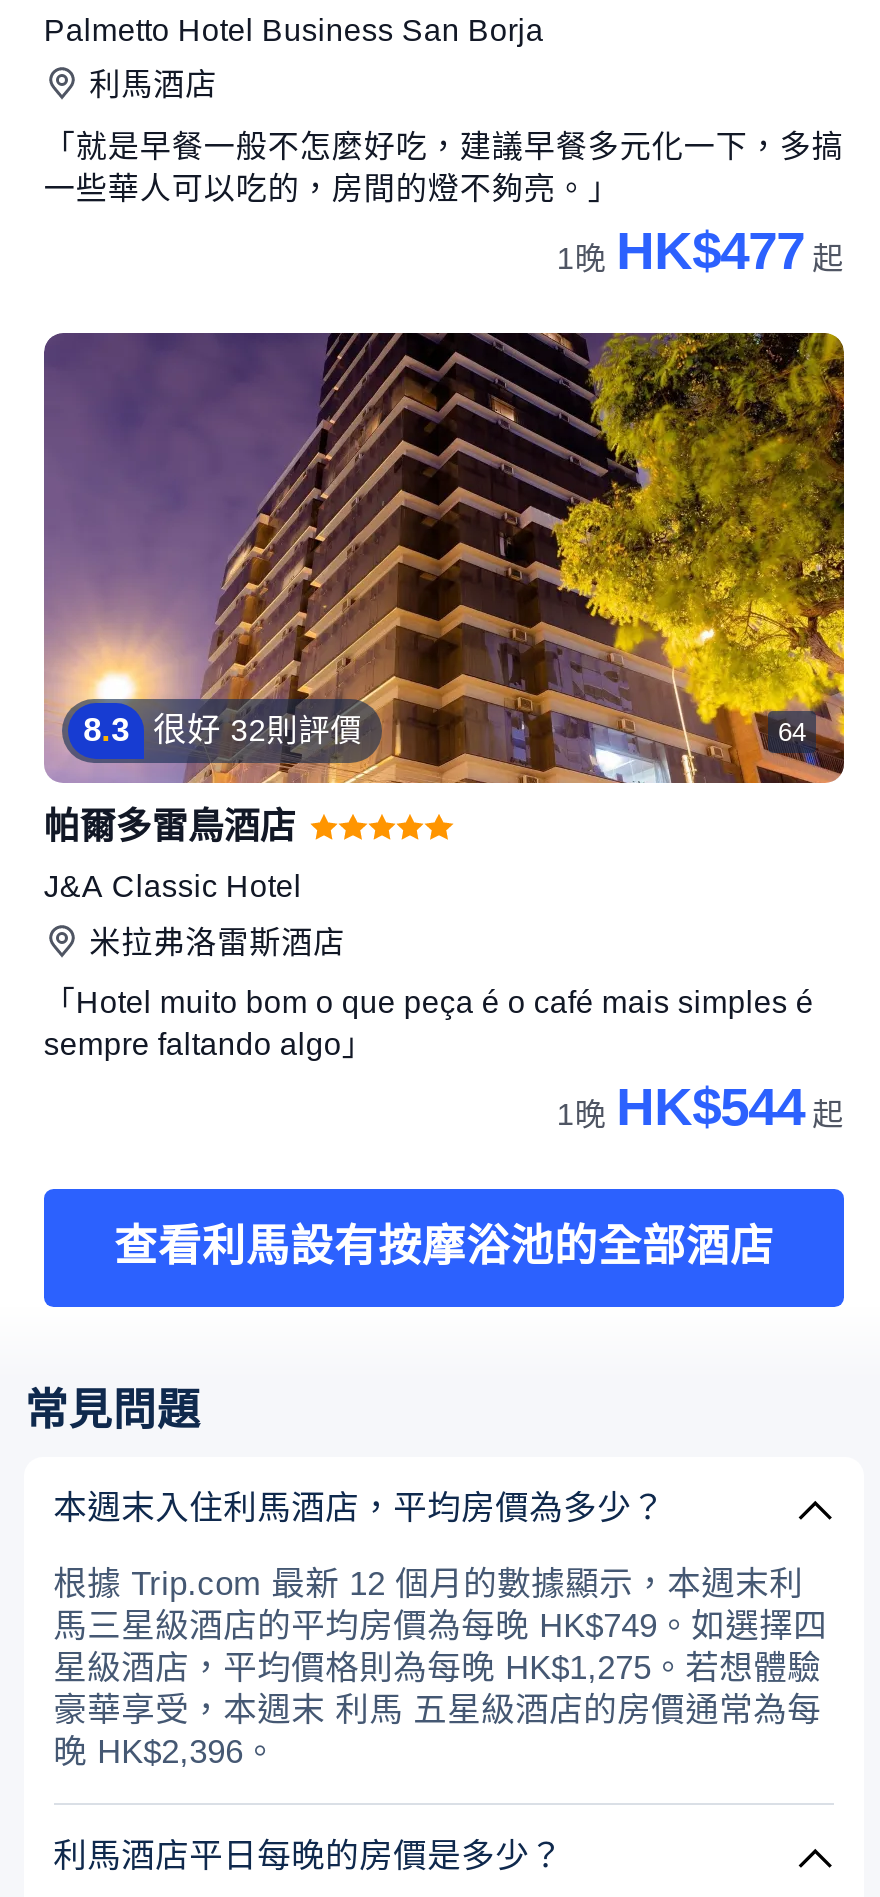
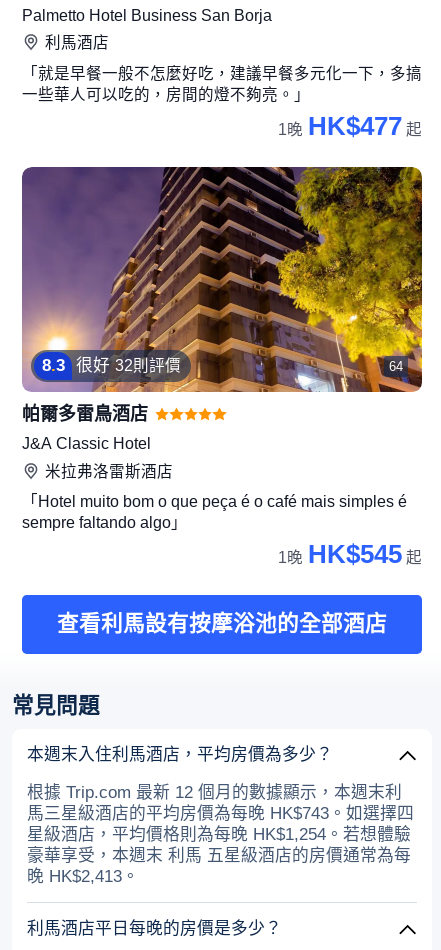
- 1晚 HK$544起
+ 1晚 HK$545起

- 馬三星級酒店的平均房價為每晚 HK$749。如選擇四
+ 馬三星級酒店的平均房價為每晚 HK$743。如選擇四

- 星級酒店，平均價格則為每晚 HK$1,275。若想體驗
+ 星級酒店，平均價格則為每晚 HK$1,254。若想體驗

- 晚 HK$2,396。
+ 晚 HK$2,413。
